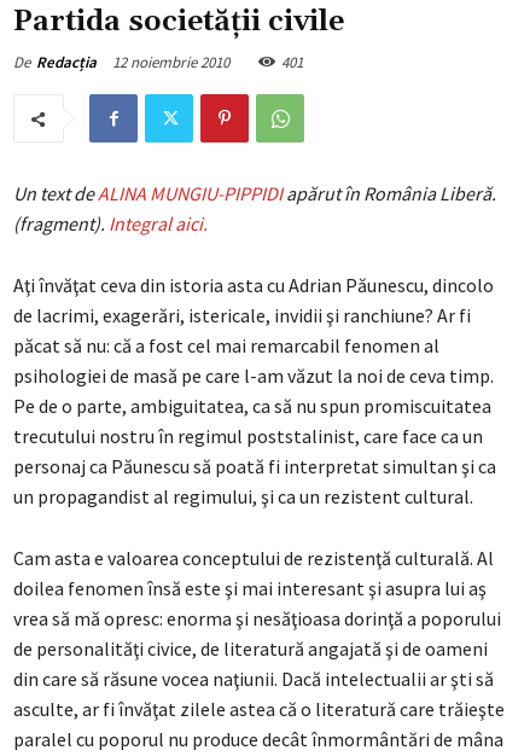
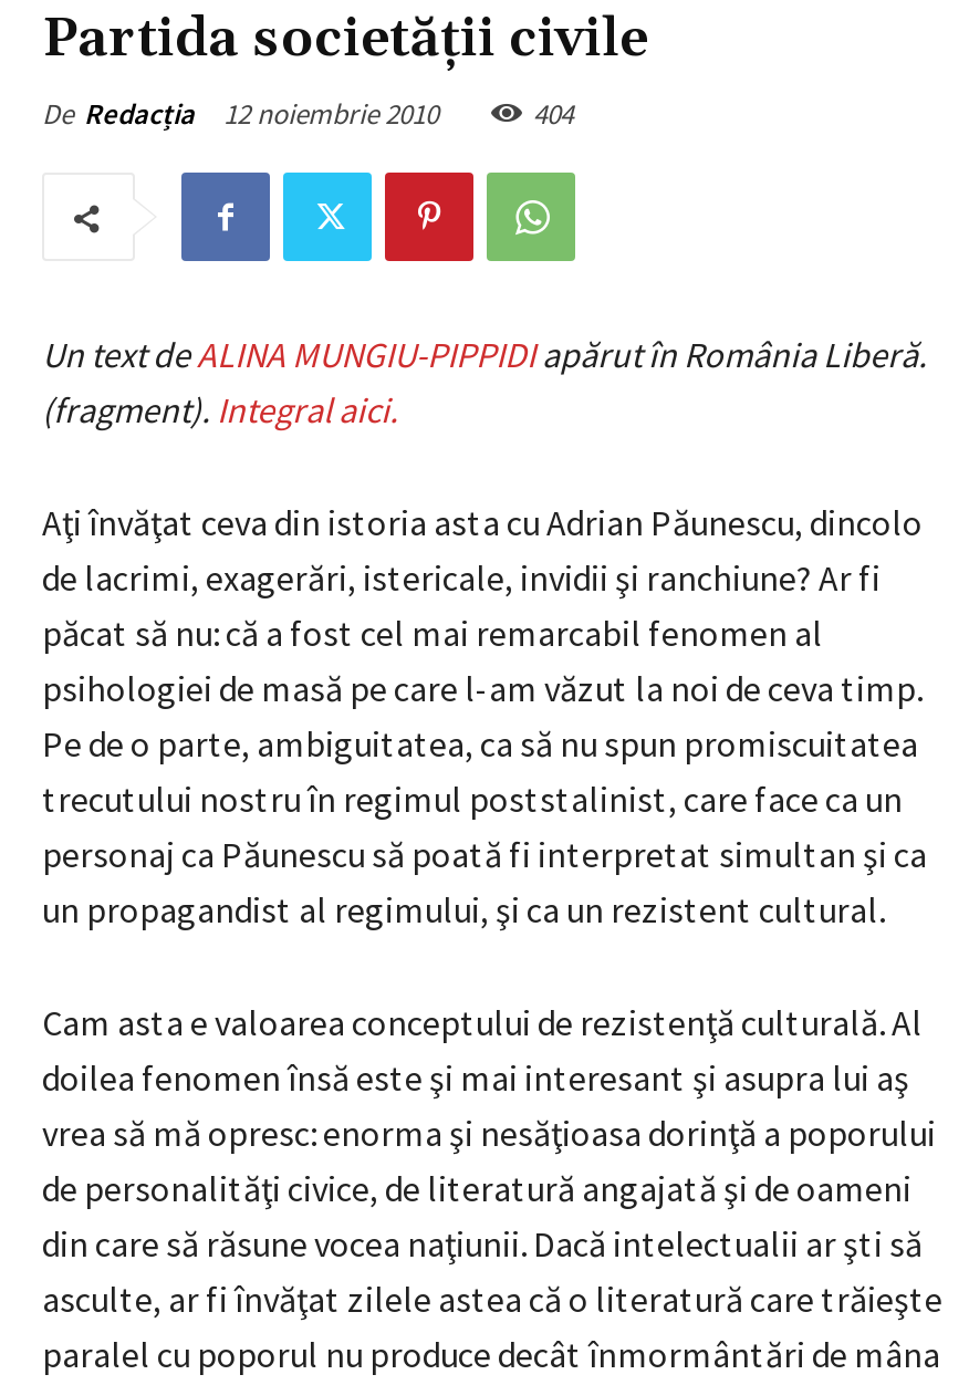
- 401
+ 404
